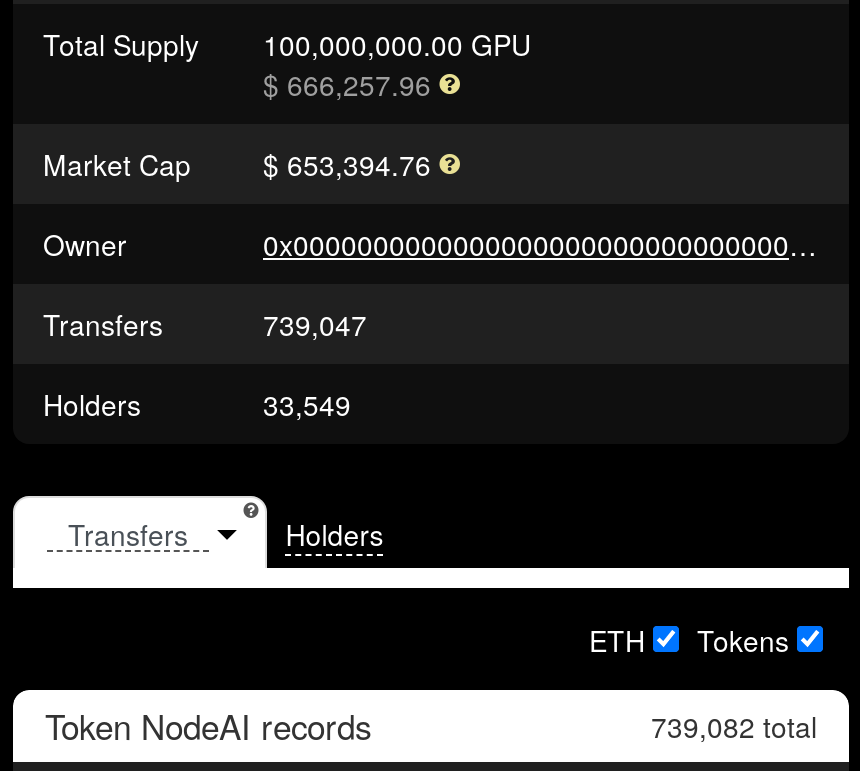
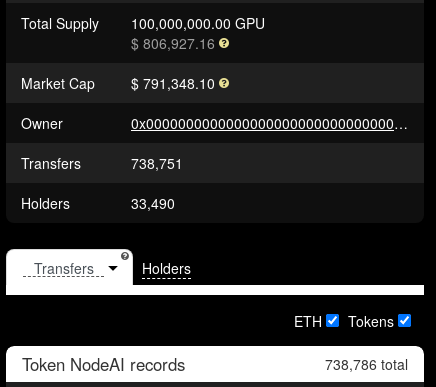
- $ 666,257.96
+ $ 806,927.16

- Market Cap $ 653,394.76
+ Market Cap $ 791,348.10

- 739,047
+ 738,751

- 33,549
+ 33,490

- 739,082 total
+ 738,786 total
